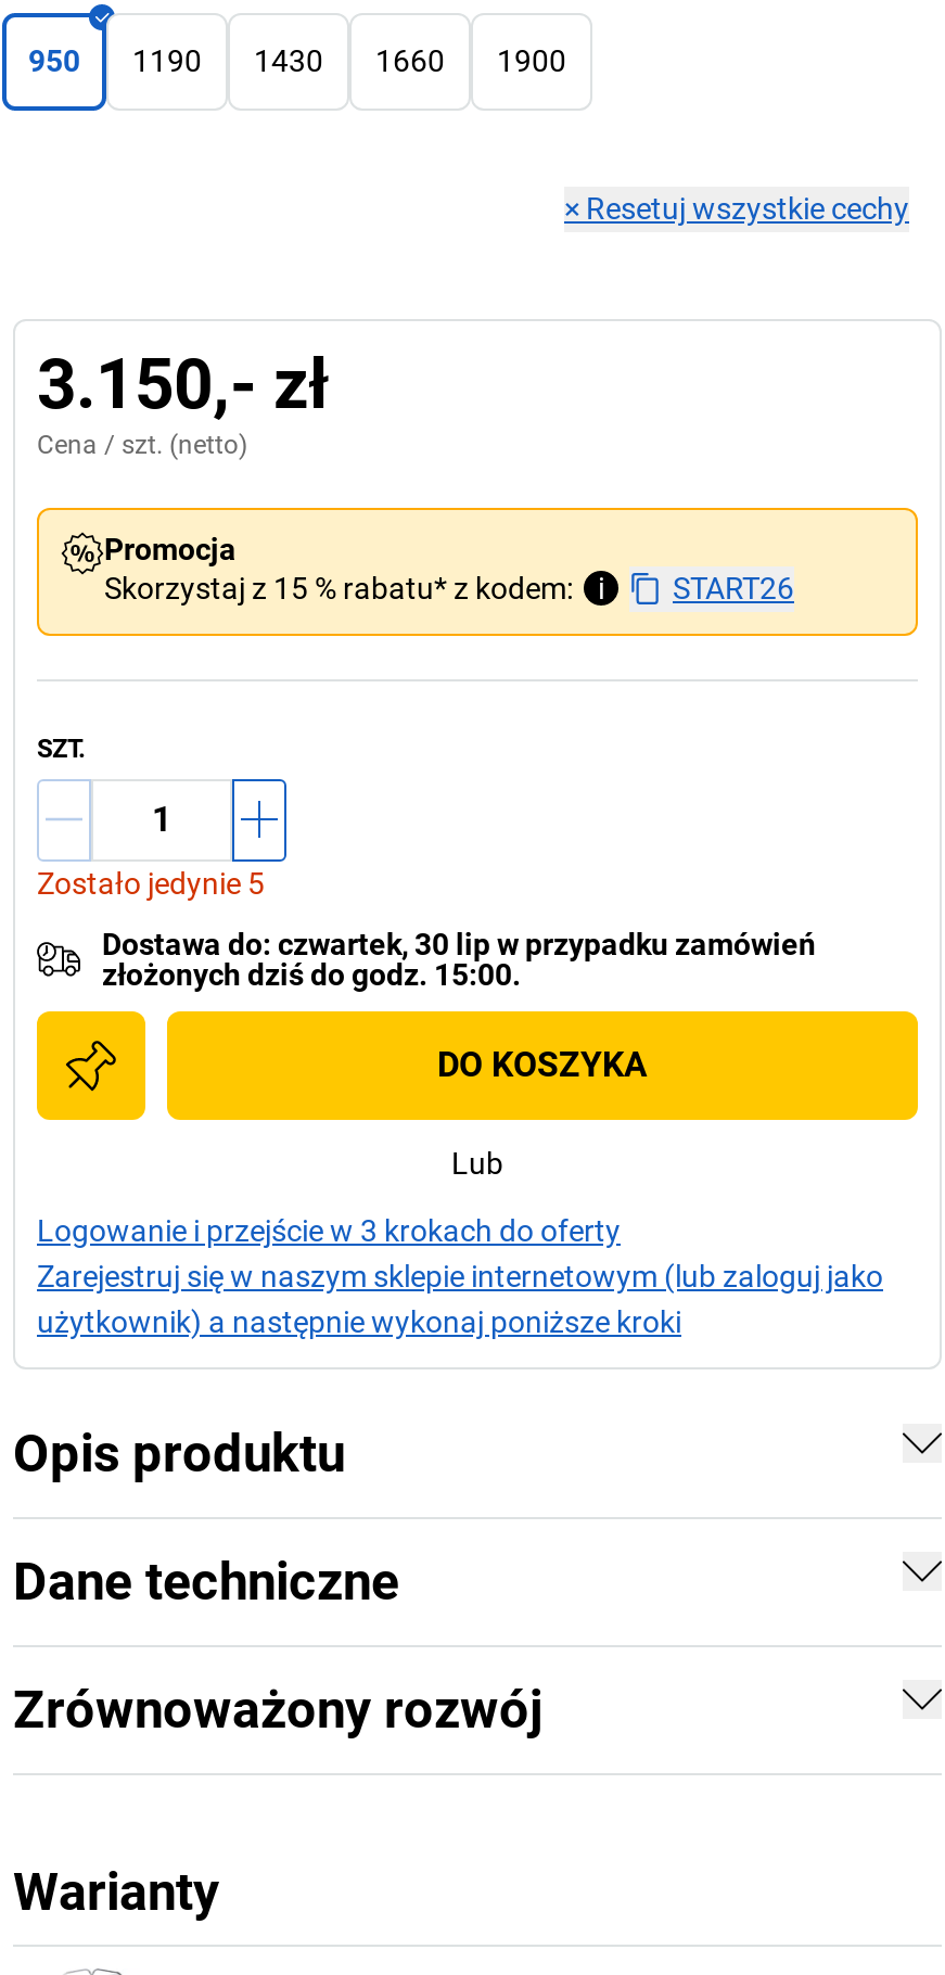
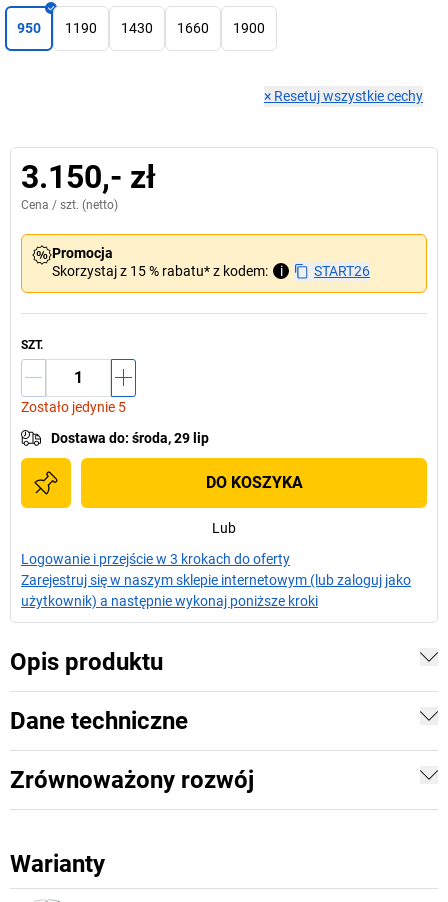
- Dostawa do: czwartek, 30 lip w przypadku zamówień
- złożonych dziś do godz. 15:00.
+ Dostawa do: środa, 29 lip
